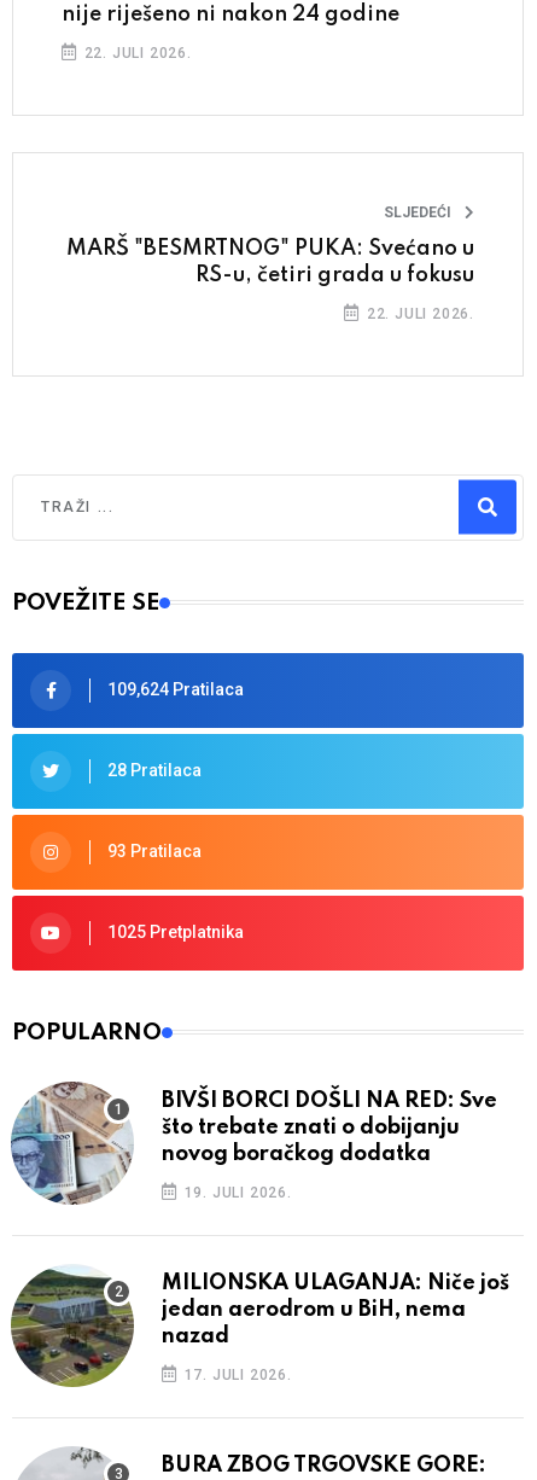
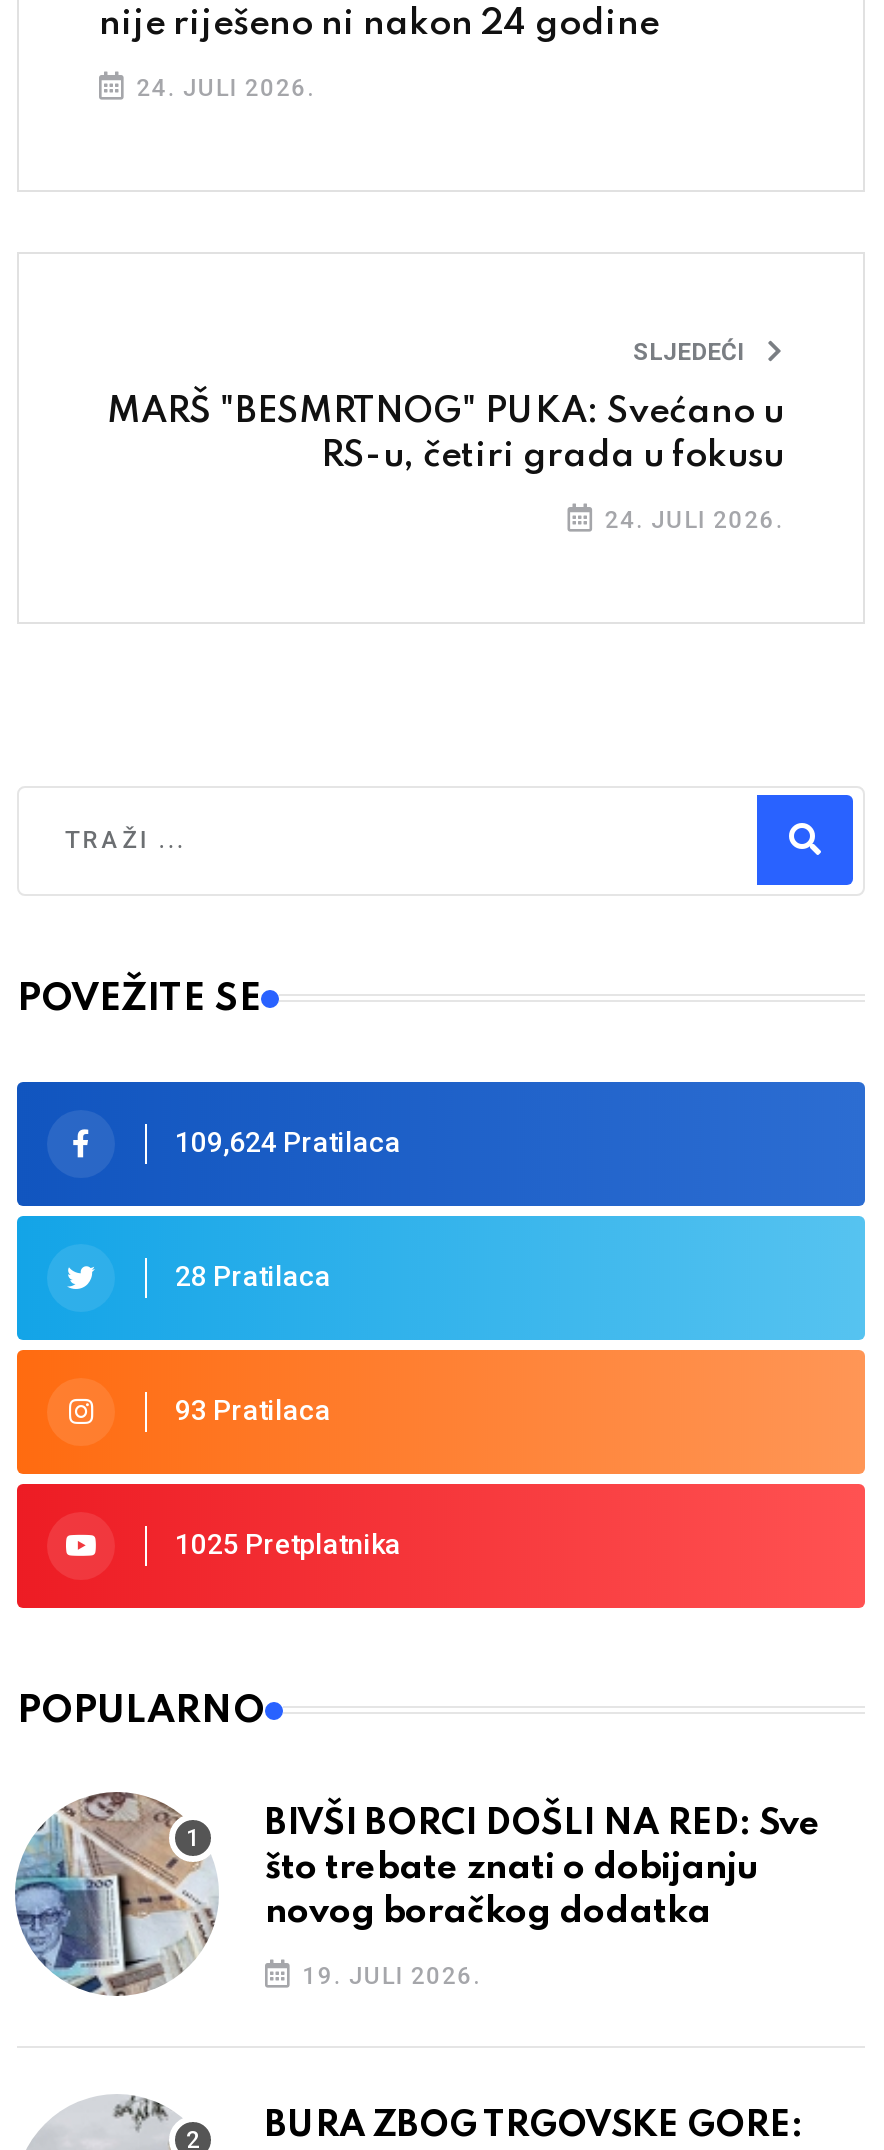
- 22. JULI 2026.
+ 24. JULI 2026.

- 22. JULI 2026.
+ 24. JULI 2026.

- [image]
- MILIONSKA ULAGANJA: Niče još
- jedan aerodrom u BiH, nema
- nazad
- 17. JULI 2026.
